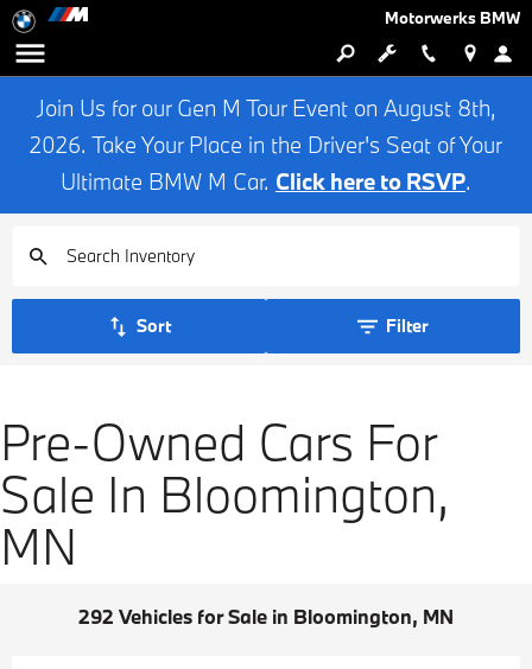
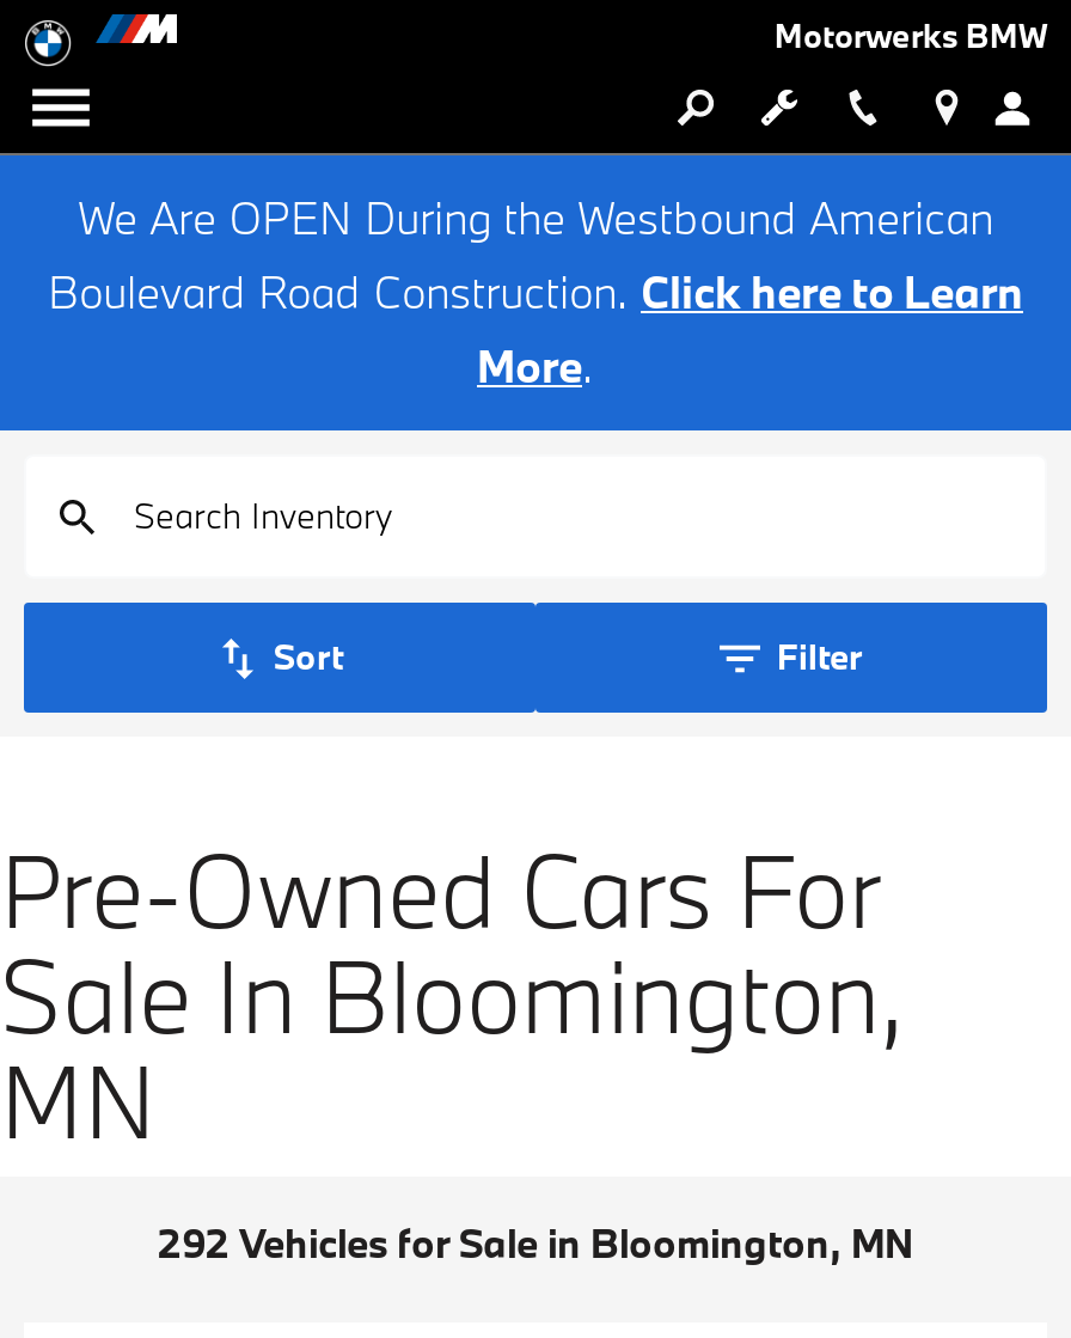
- Join Us for our Gen M Tour Event on August 8th,
- 2026. Take Your Place in the Driver's Seat of Your
- Ultimate BMW M Car. Click here to RSVP.
+ We Are OPEN During the Westbound American
+ Boulevard Road Construction. Click here to Learn
+ More.
